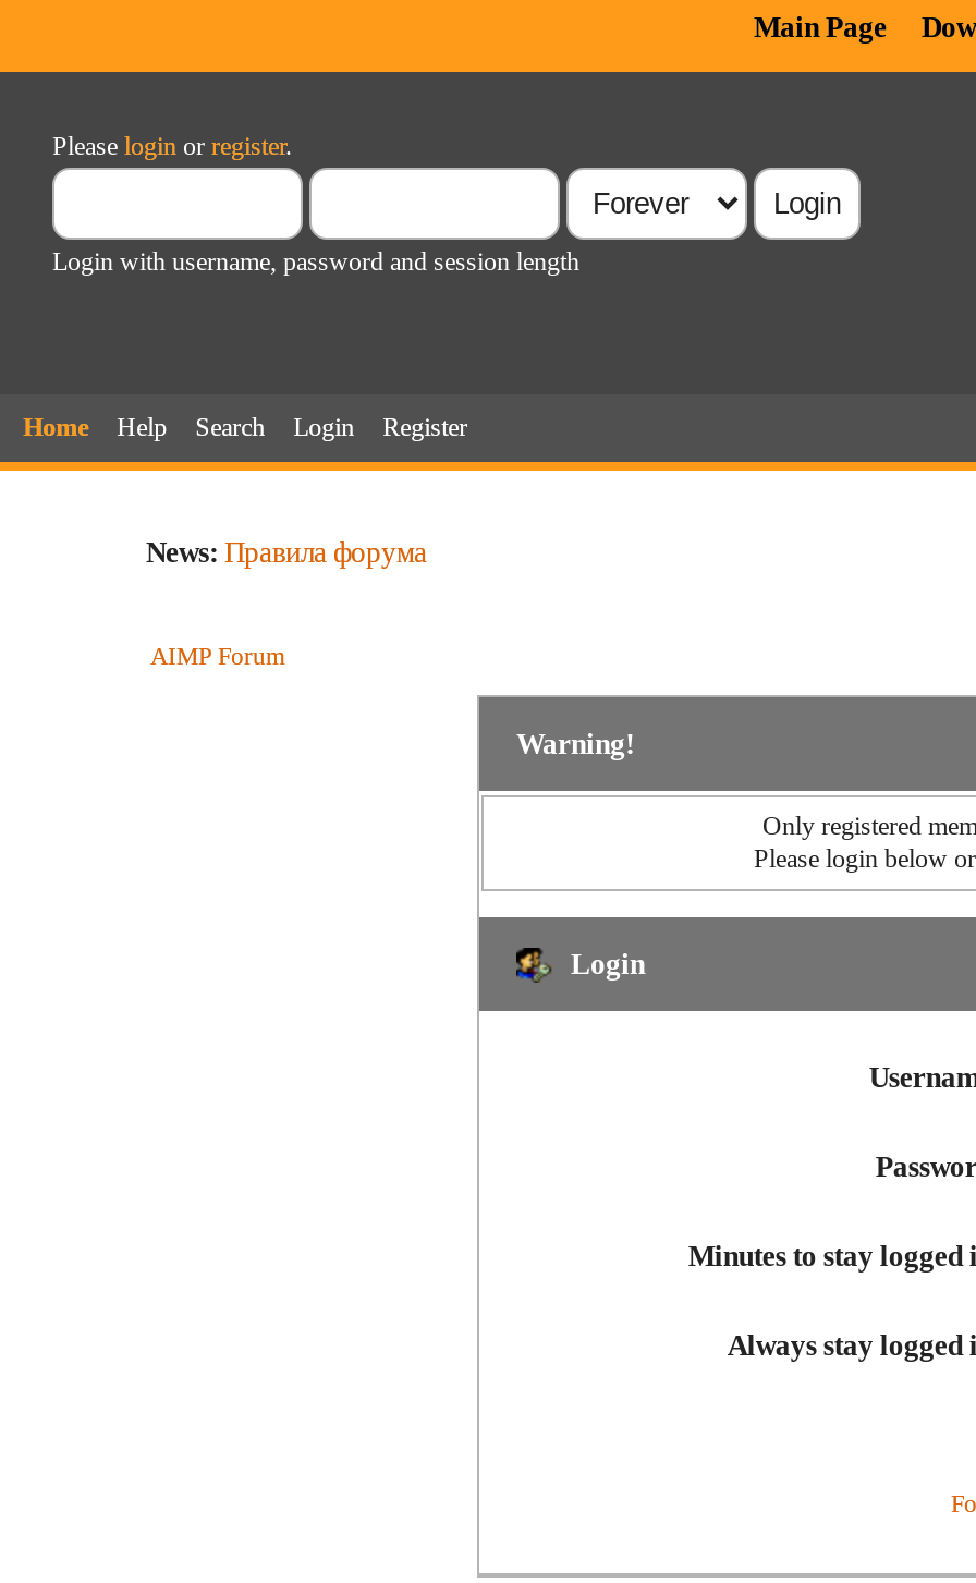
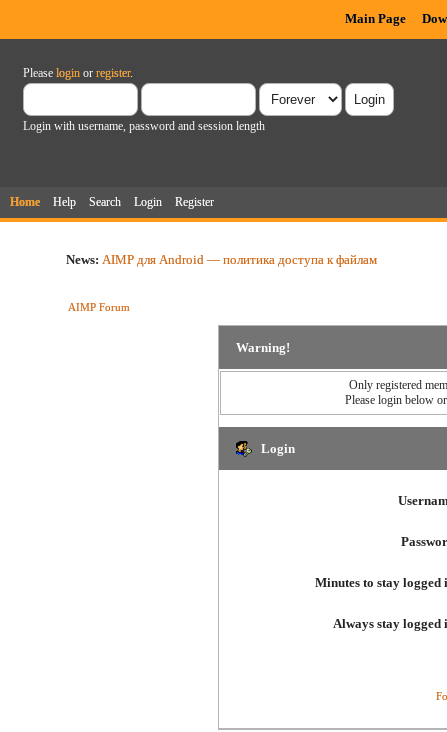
- News: Правила форума
+ News: AIMP для Android — политика доступа к файлам
